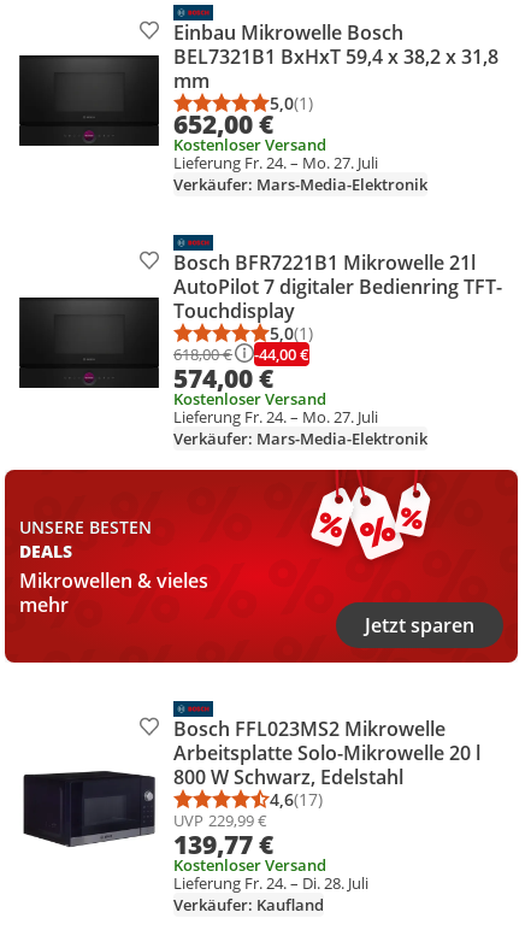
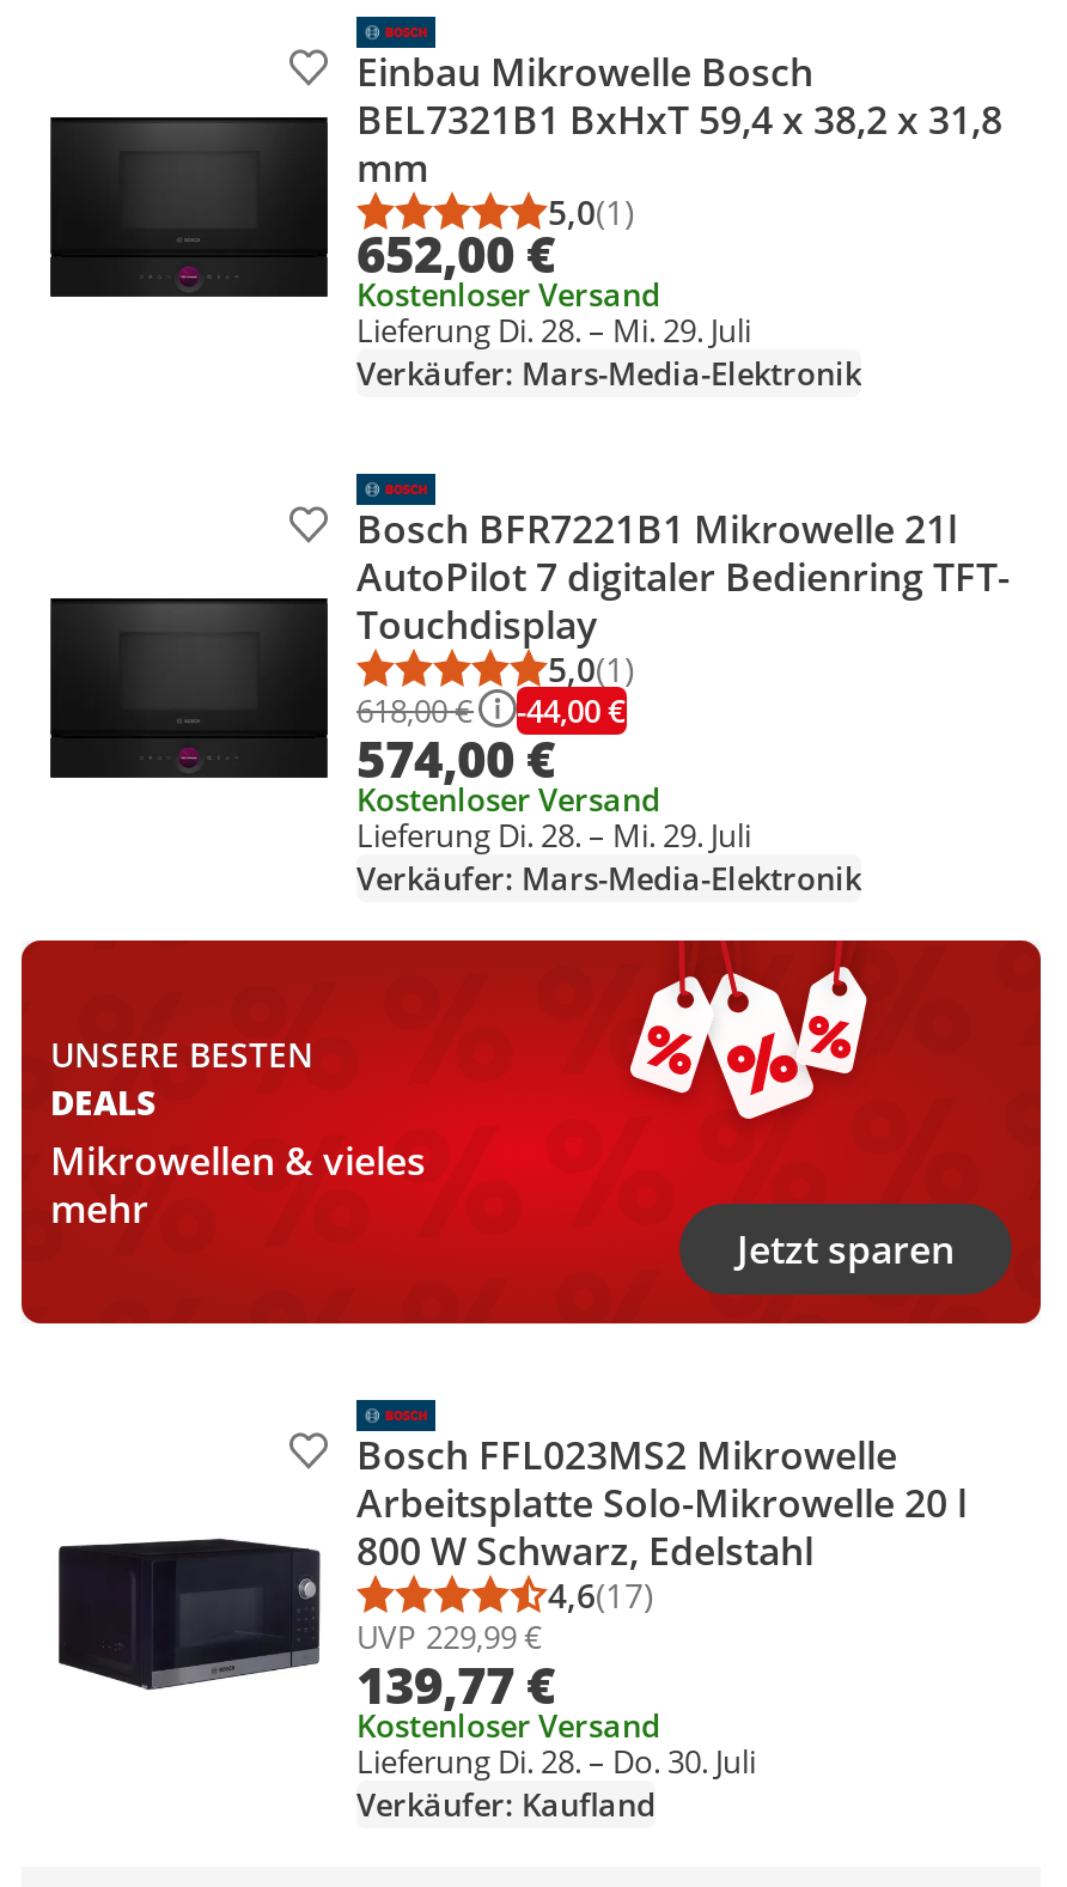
- Lieferung Fr. 24. – Mo. 27. Juli
+ Lieferung Di. 28. – Mi. 29. Juli

- Lieferung Fr. 24. – Mo. 27. Juli
+ Lieferung Di. 28. – Mi. 29. Juli

- Lieferung Fr. 24. – Di. 28. Juli
+ Lieferung Di. 28. – Do. 30. Juli
